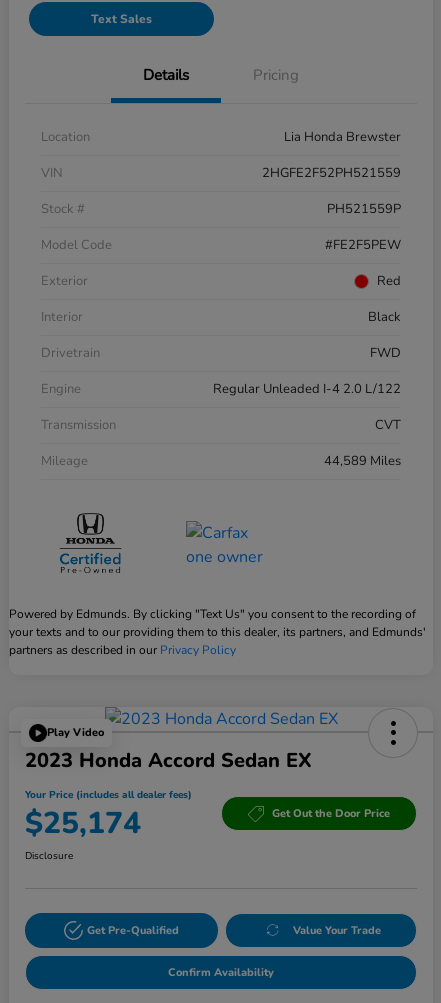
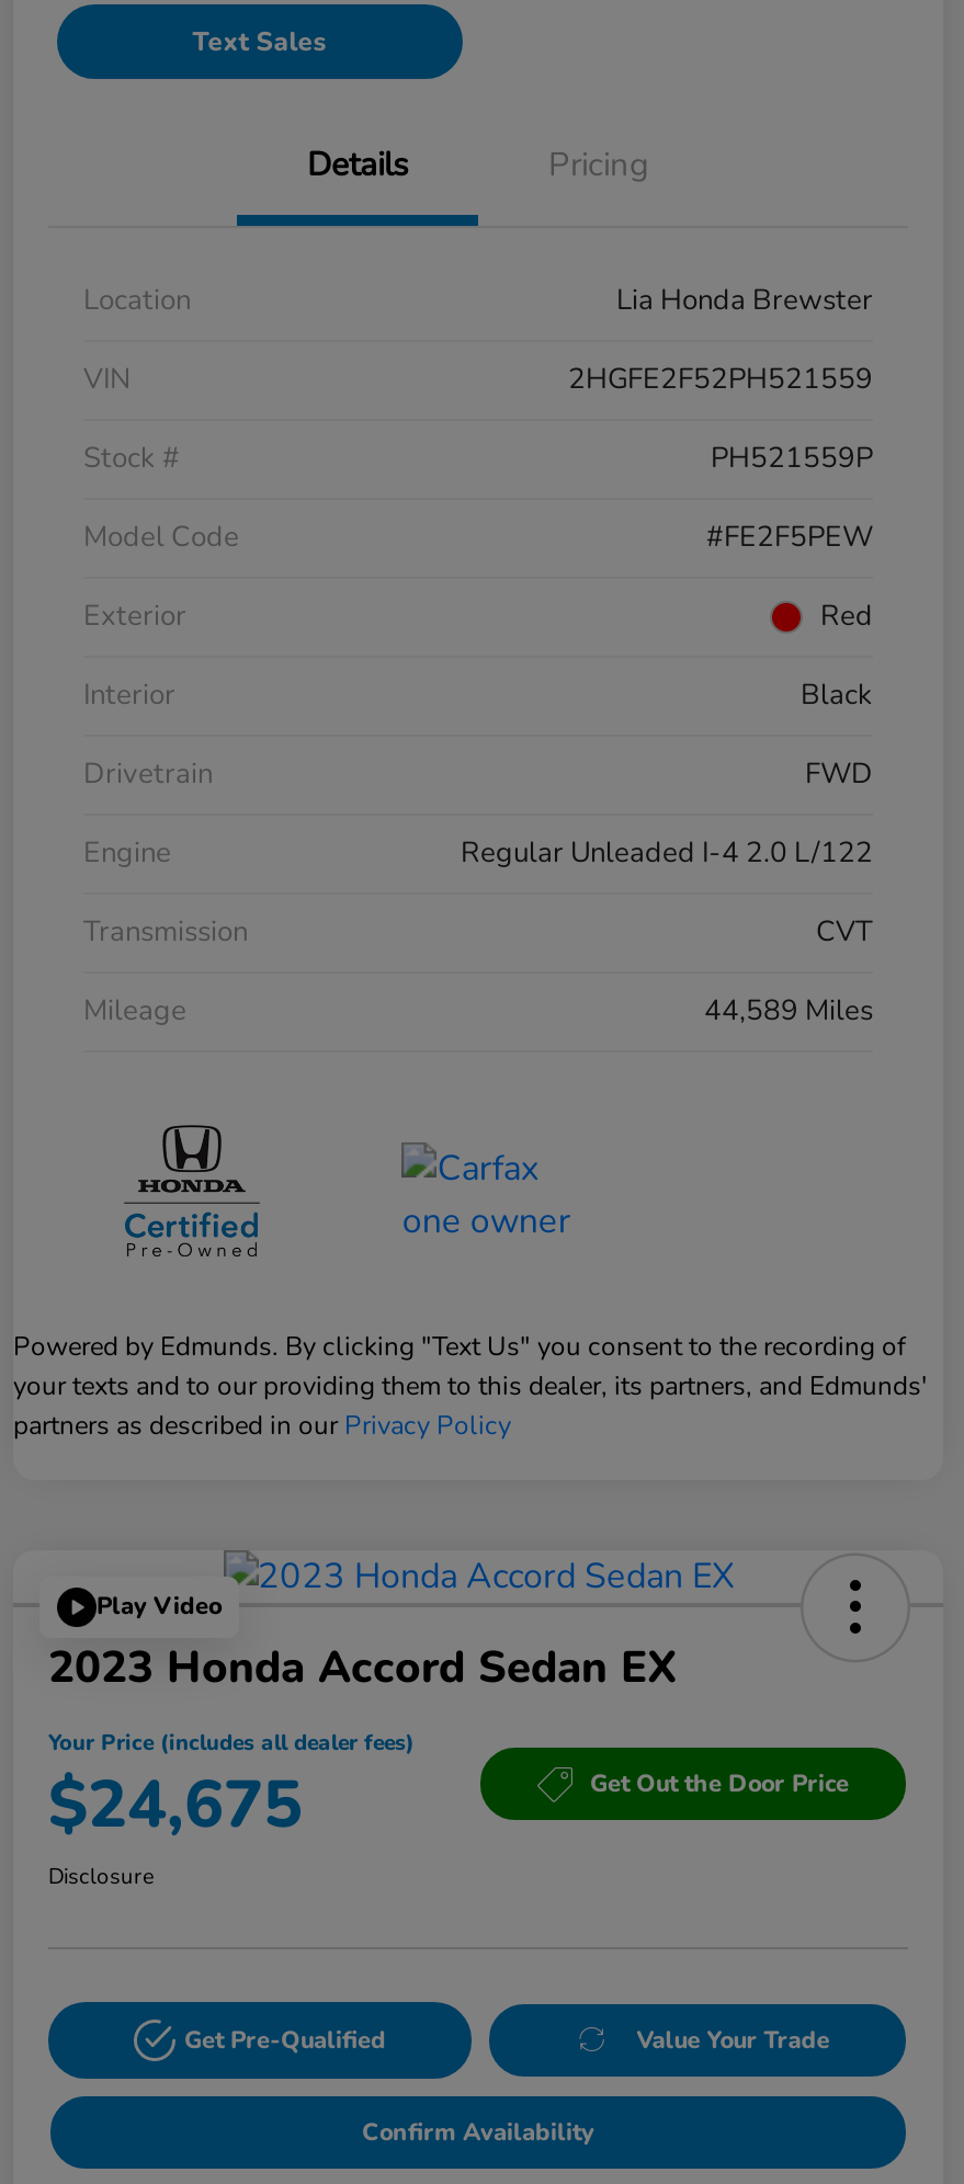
- $25,174
+ $24,675
